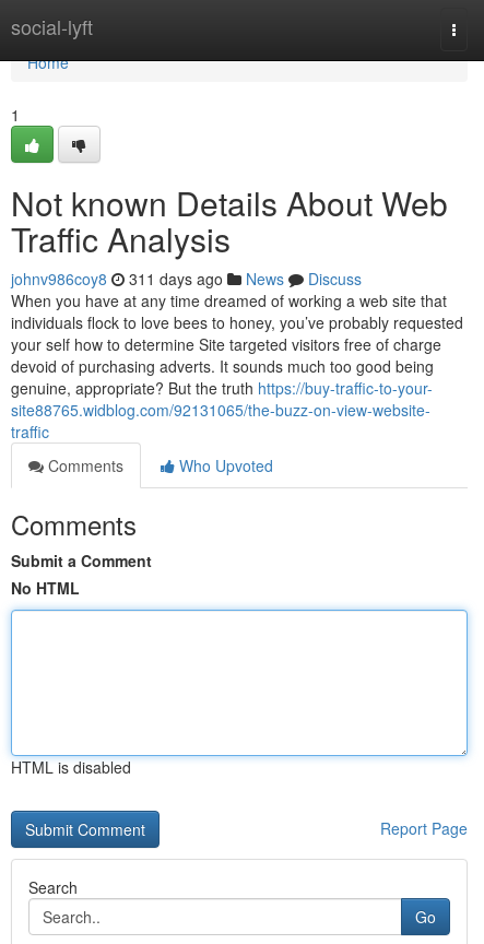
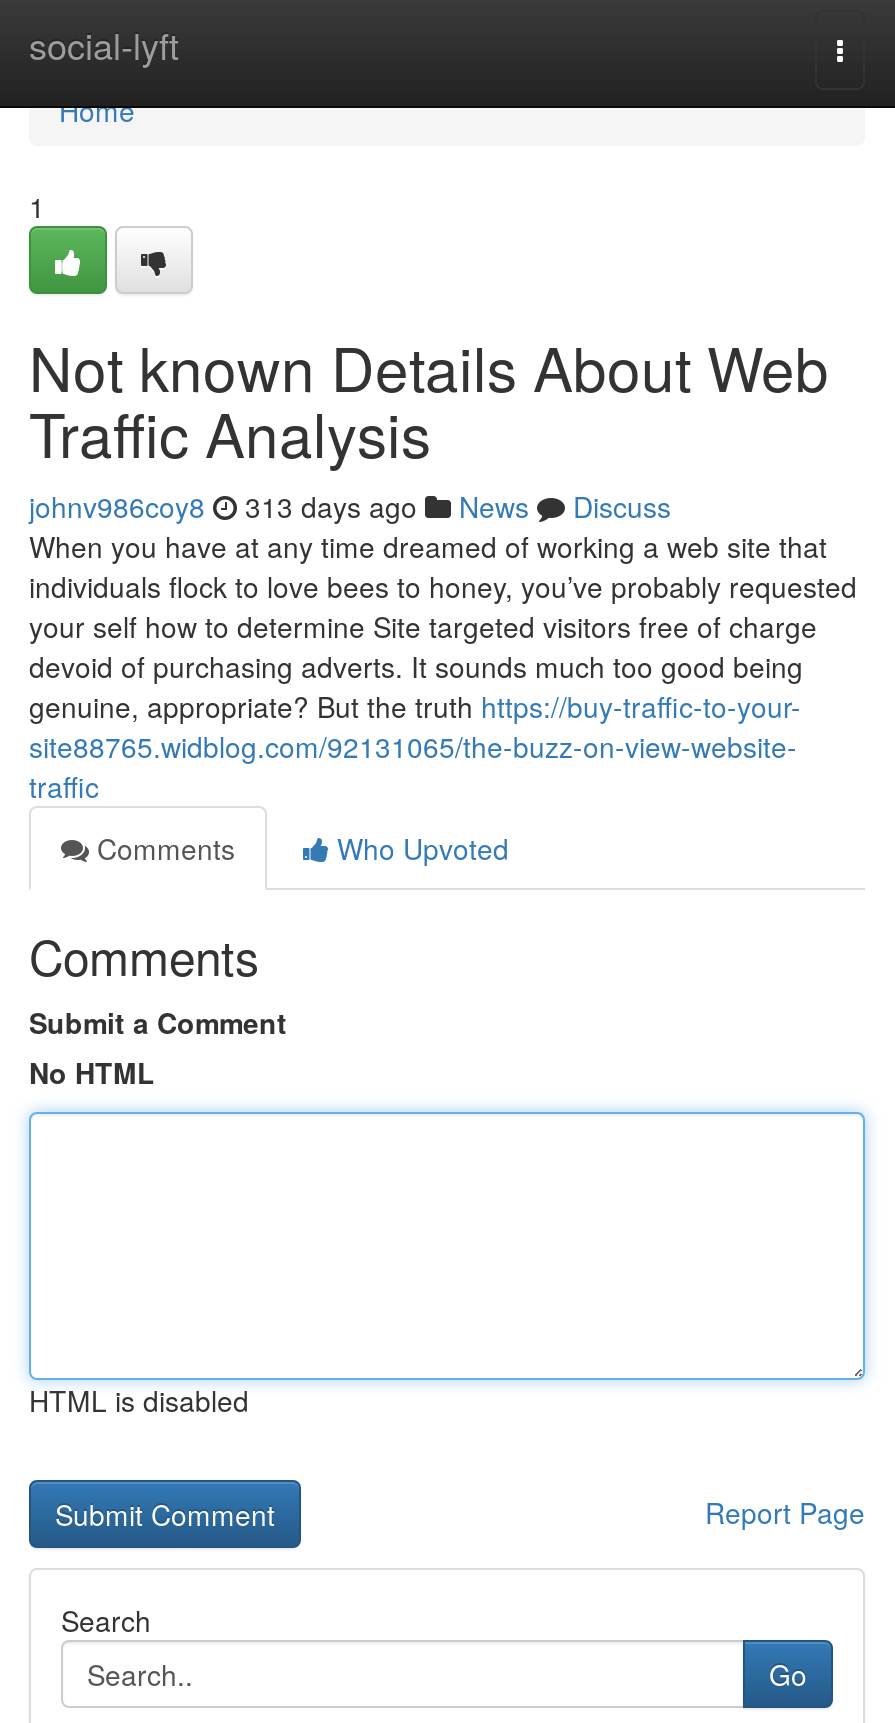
- johnv986coy8 311 days ago News Discuss
+ johnv986coy8 313 days ago News Discuss
